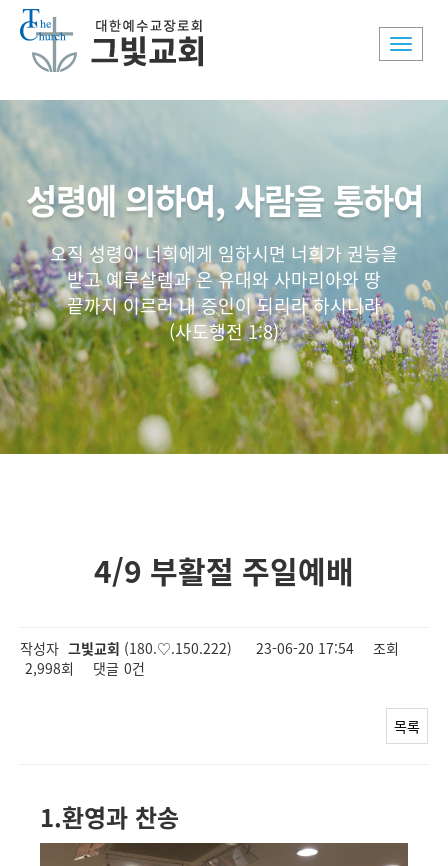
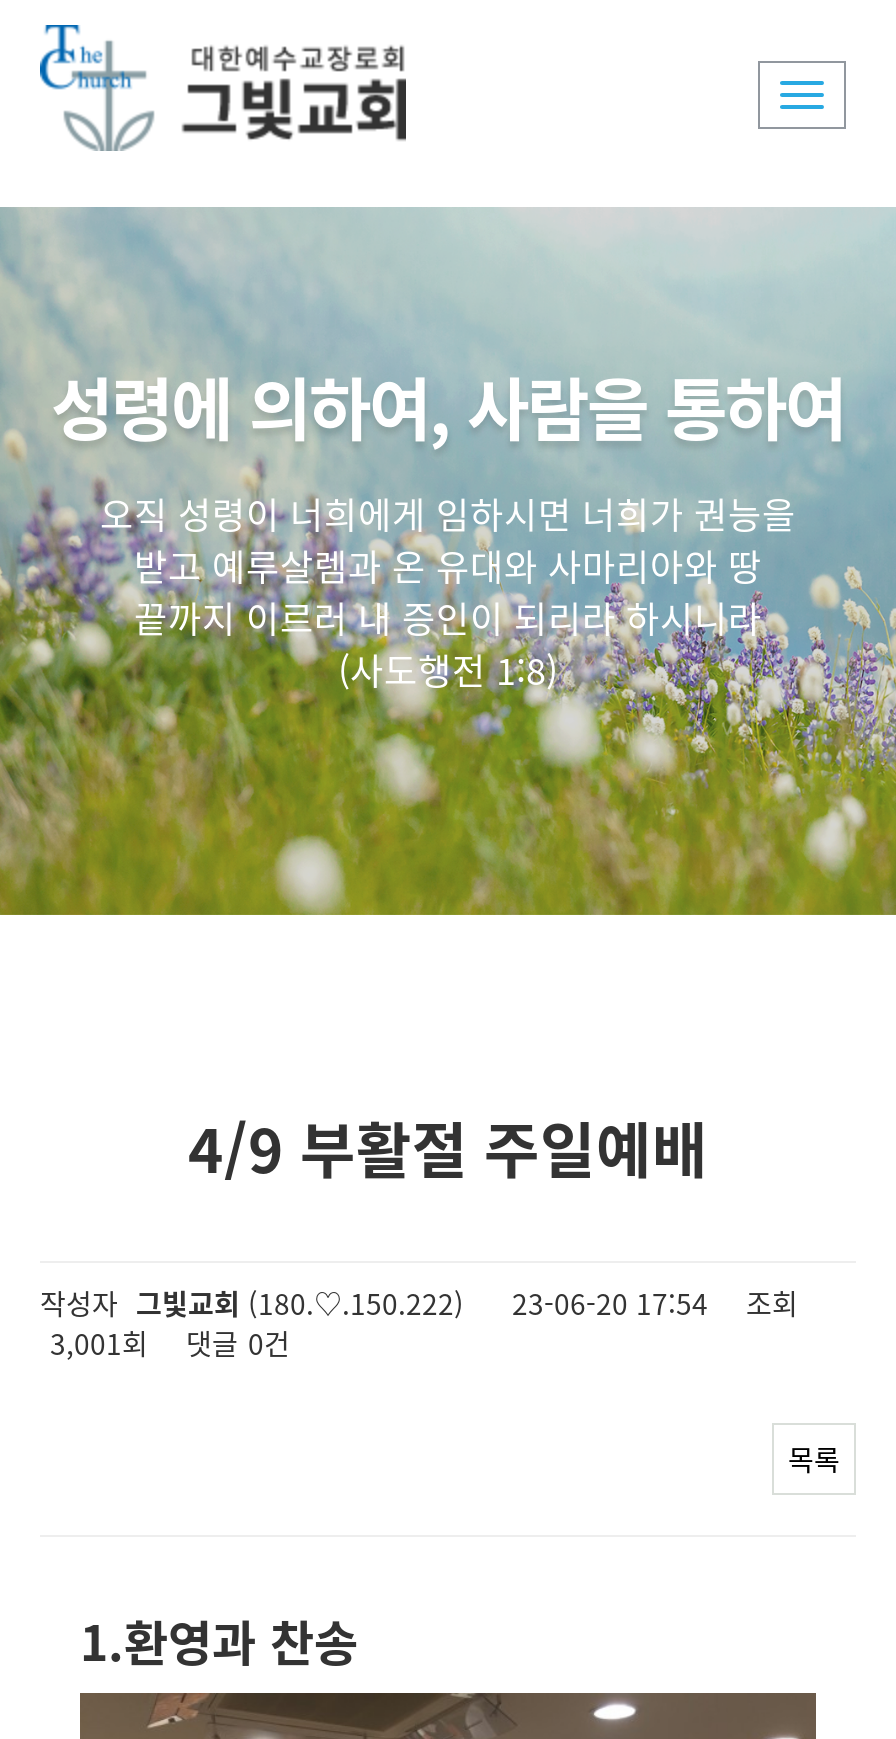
- 2,998회 댓글 0건
+ 3,001회 댓글 0건
